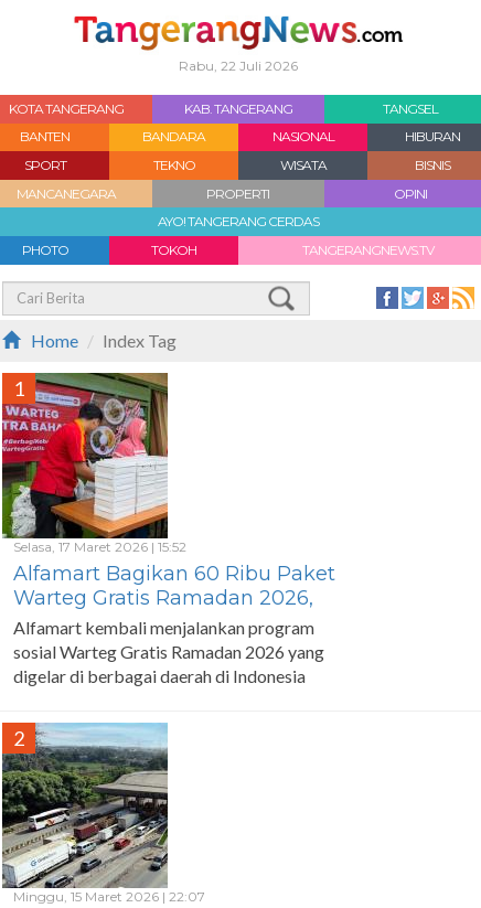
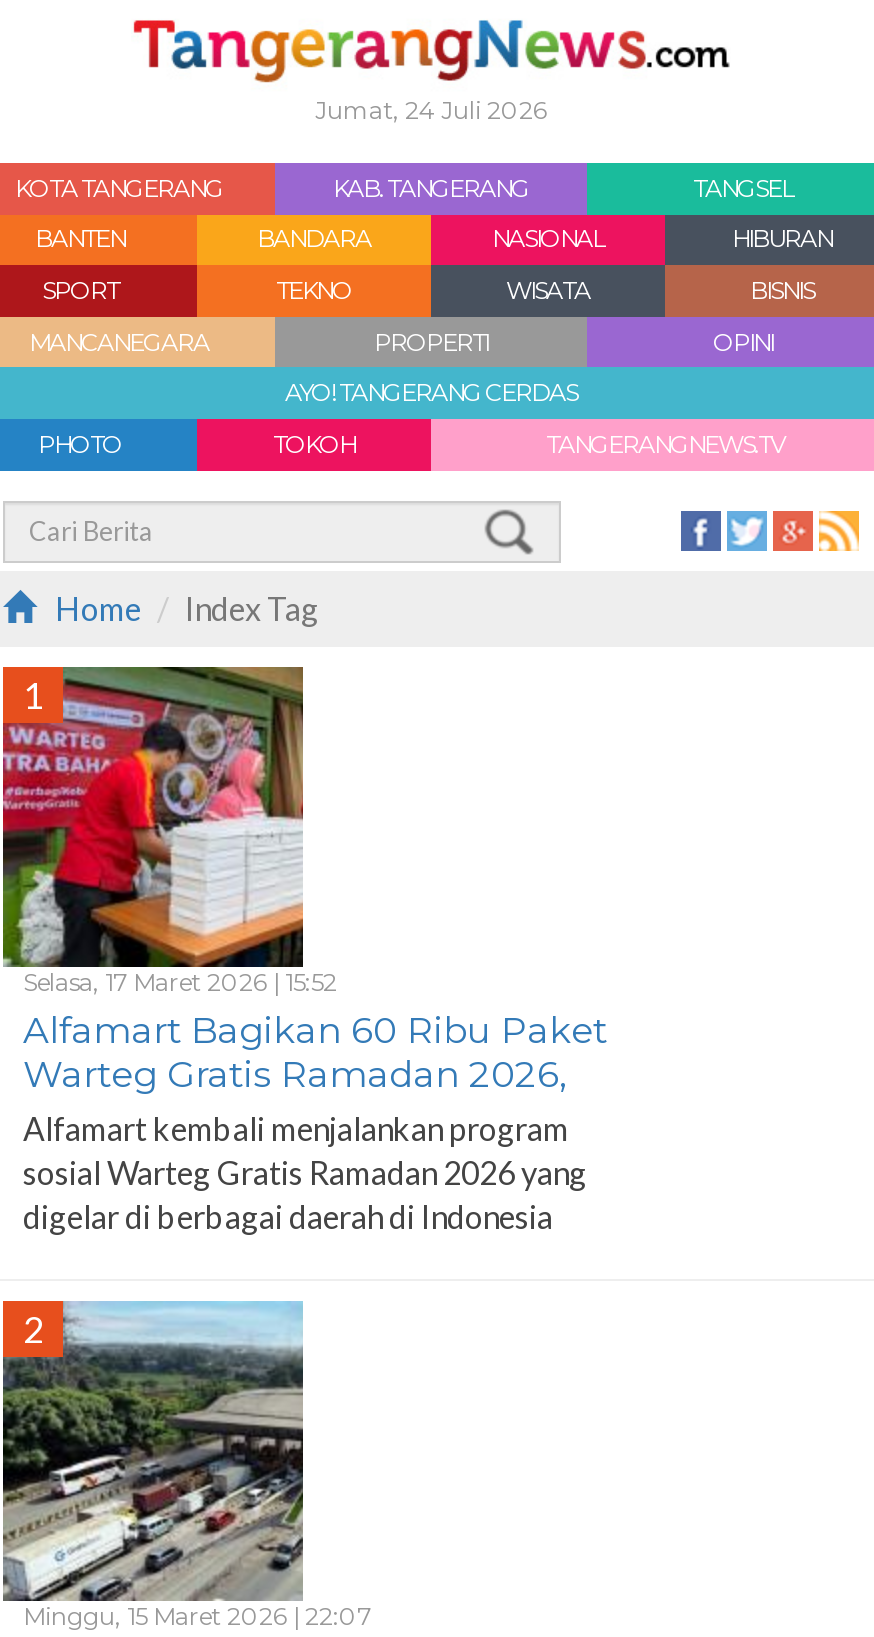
- Rabu, 22 Juli 2026
+ Jumat, 24 Juli 2026
